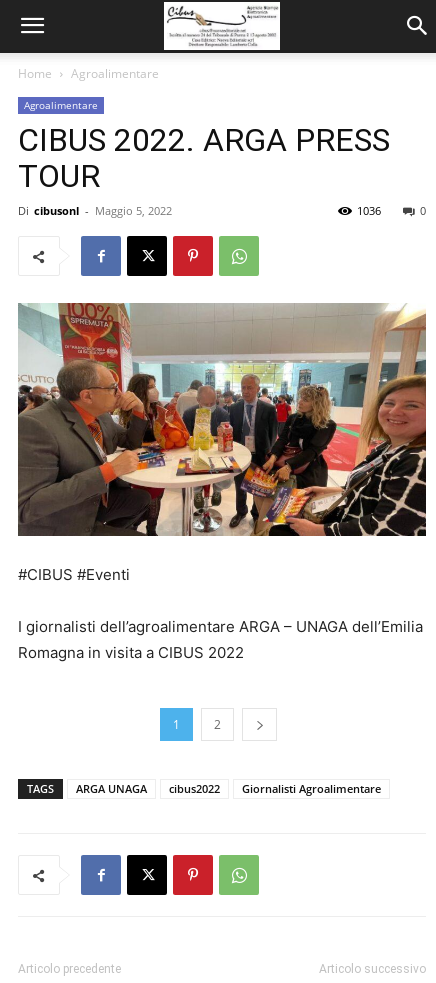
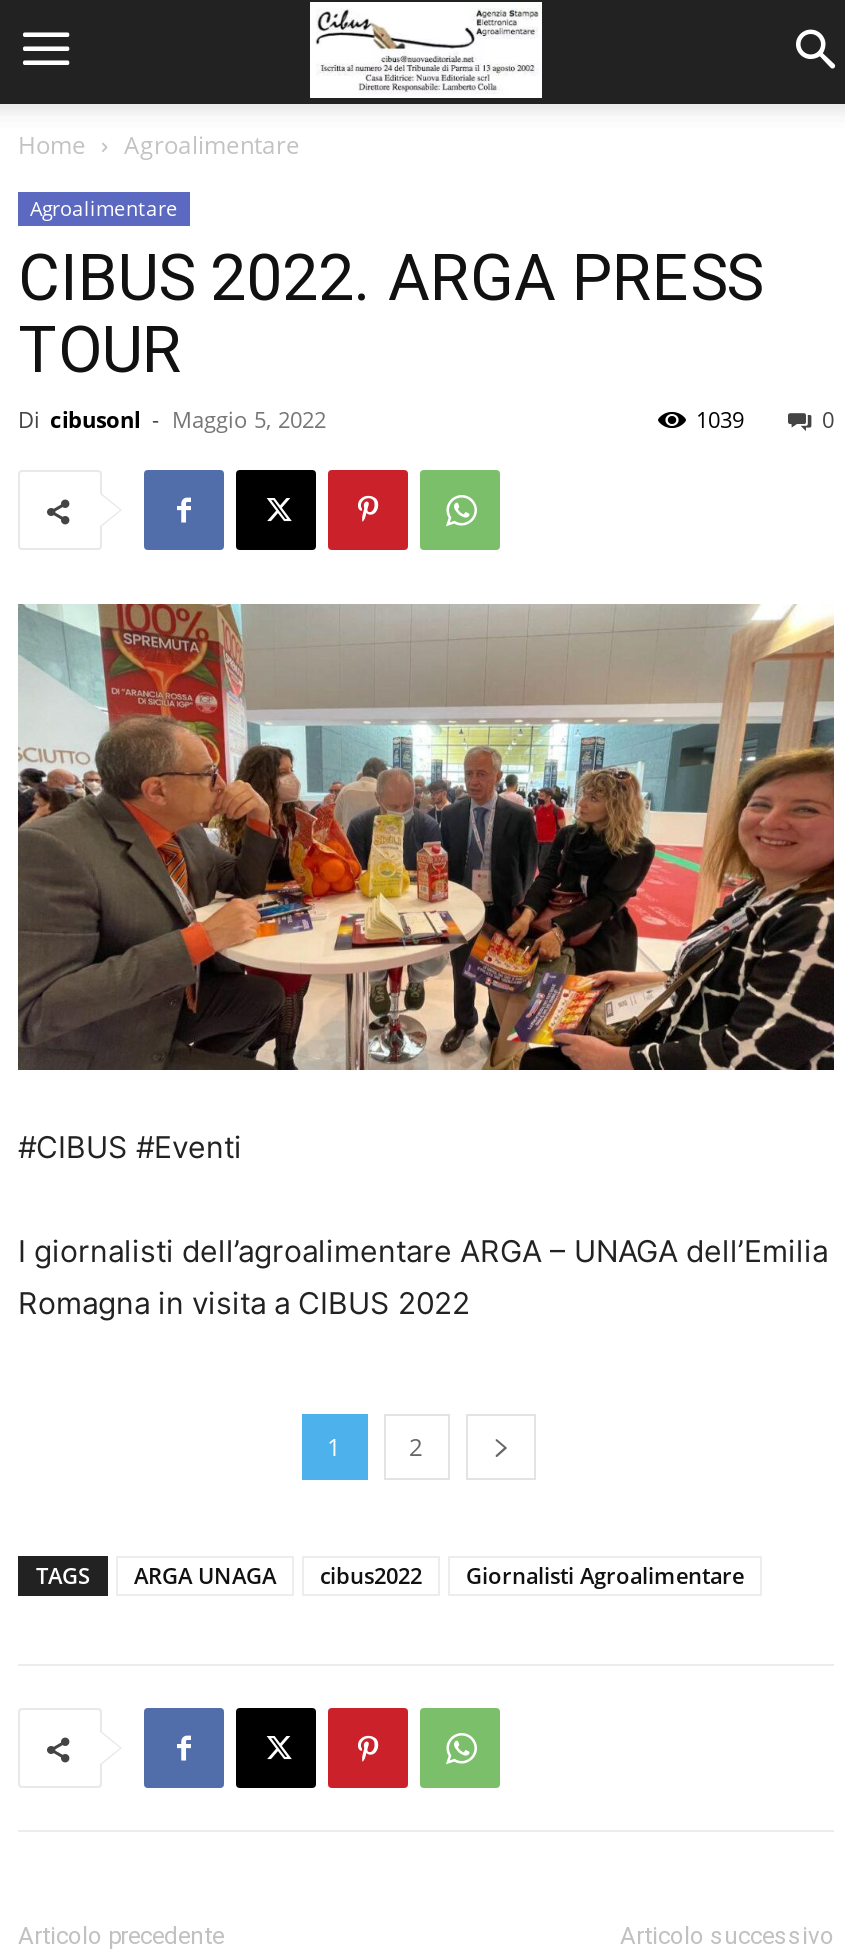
- 1036
+ 1039
